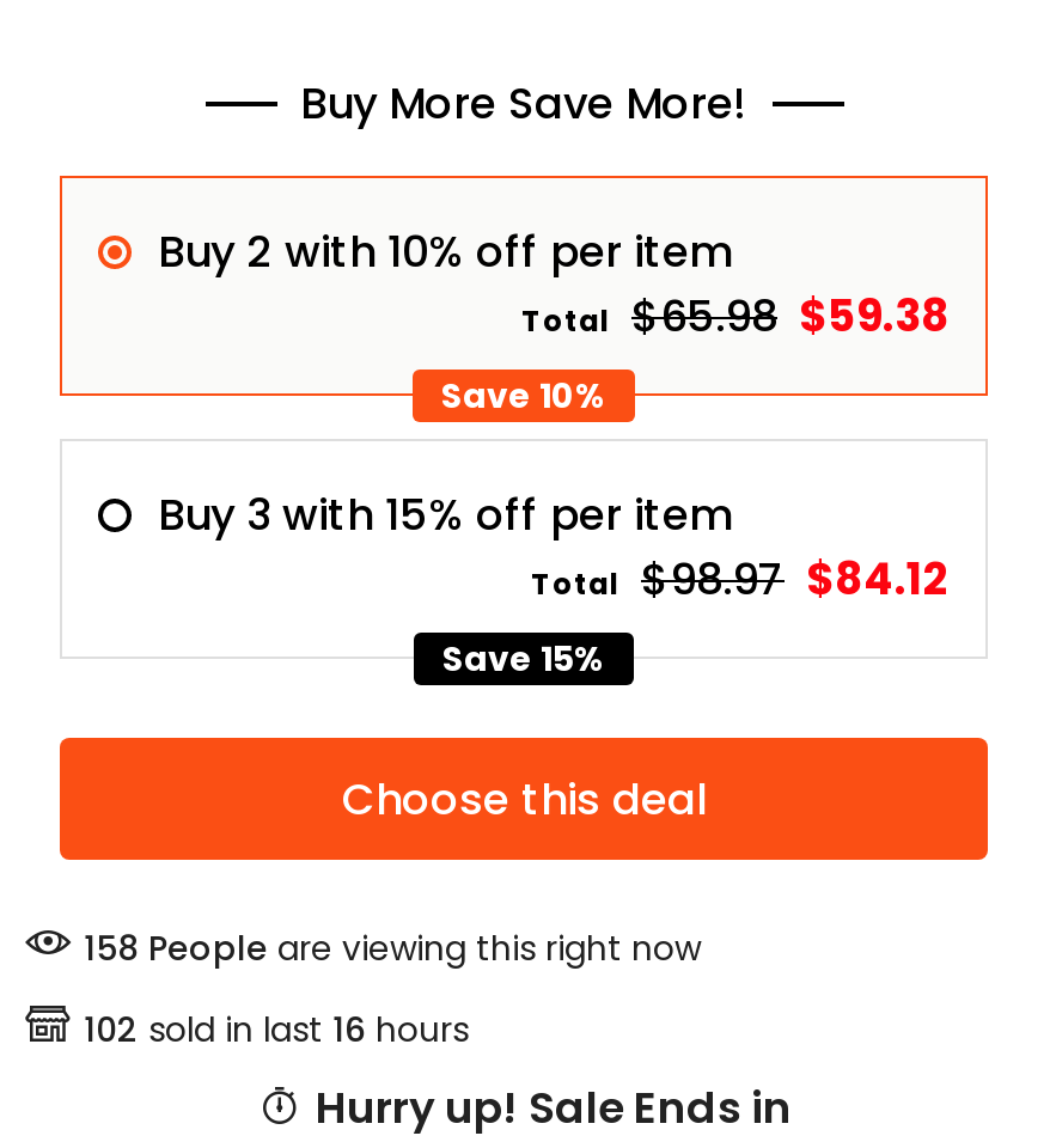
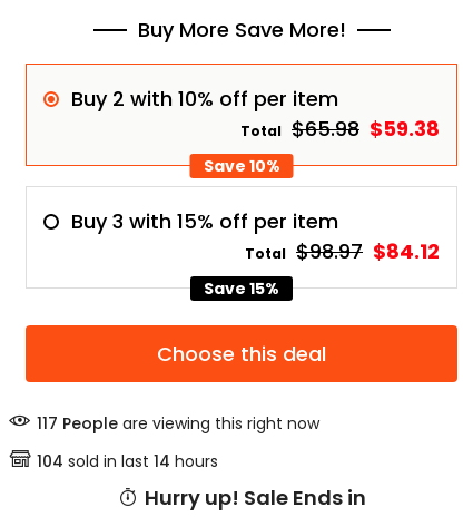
- 158 People are viewing this right now
+ 117 People are viewing this right now

- 102 sold in last 16 hours
+ 104 sold in last 14 hours
